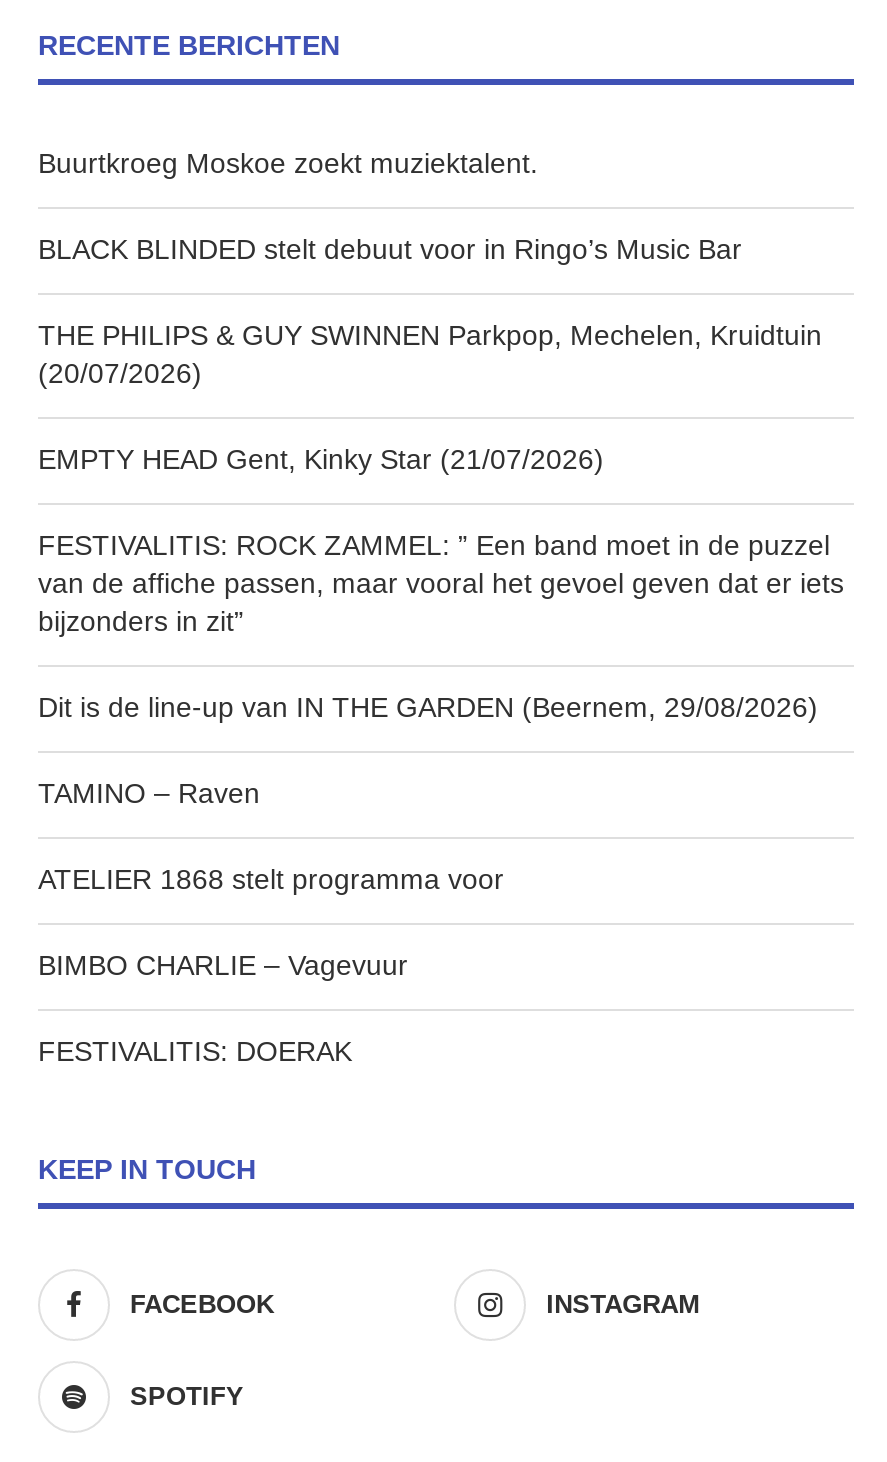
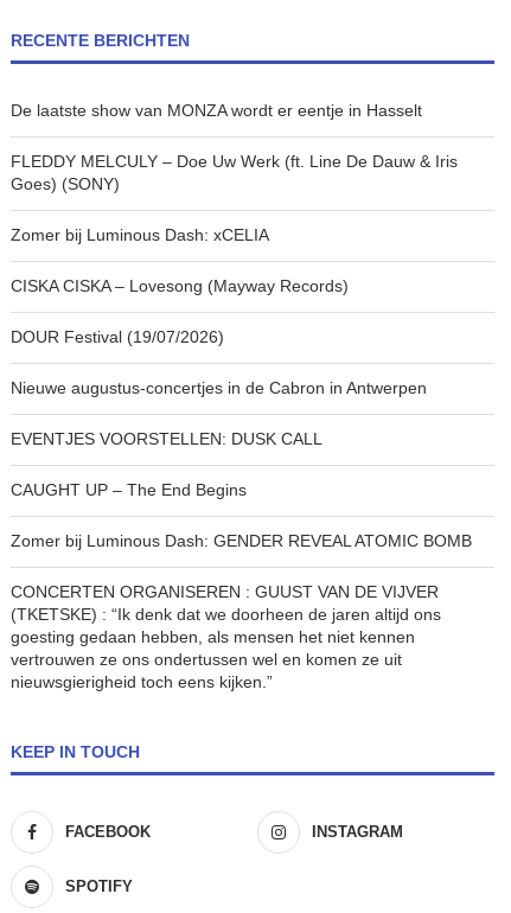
- Buurtkroeg Moskoe zoekt muziektalent.
+ De laatste show van MONZA wordt er eentje in Hasselt

- BLACK BLINDED stelt debuut voor in Ringo’s Music Bar
+ FLEDDY MELCULY – Doe Uw Werk (ft. Line De Dauw & Iris
+ Goes) (SONY)

- THE PHILIPS & GUY SWINNEN Parkpop, Mechelen, Kruidtuin
- (20/07/2026)
+ Zomer bij Luminous Dash: xCELIA

- EMPTY HEAD Gent, Kinky Star (21/07/2026)
+ CISKA CISKA – Lovesong (Mayway Records)

- FESTIVALITIS: ROCK ZAMMEL: ” Een band moet in de puzzel
- van de affiche passen, maar vooral het gevoel geven dat er iets
- bijzonders in zit”
+ DOUR Festival (19/07/2026)

- Dit is de line-up van IN THE GARDEN (Beernem, 29/08/2026)
+ Nieuwe augustus-concertjes in de Cabron in Antwerpen

- TAMINO – Raven
+ EVENTJES VOORSTELLEN: DUSK CALL

- ATELIER 1868 stelt programma voor
+ CAUGHT UP – The End Begins

- BIMBO CHARLIE – Vagevuur
+ Zomer bij Luminous Dash: GENDER REVEAL ATOMIC BOMB

- FESTIVALITIS: DOERAK
+ CONCERTEN ORGANISEREN : GUUST VAN DE VIJVER
+ (TKETSKE) : “Ik denk dat we doorheen de jaren altijd ons
+ goesting gedaan hebben, als mensen het niet kennen
+ vertrouwen ze ons ondertussen wel en komen ze uit
+ nieuwsgierigheid toch eens kijken.”
